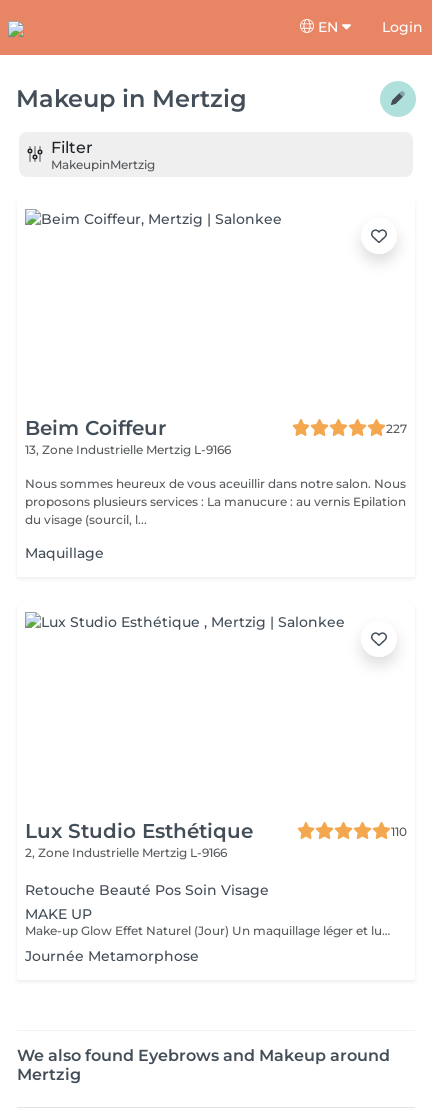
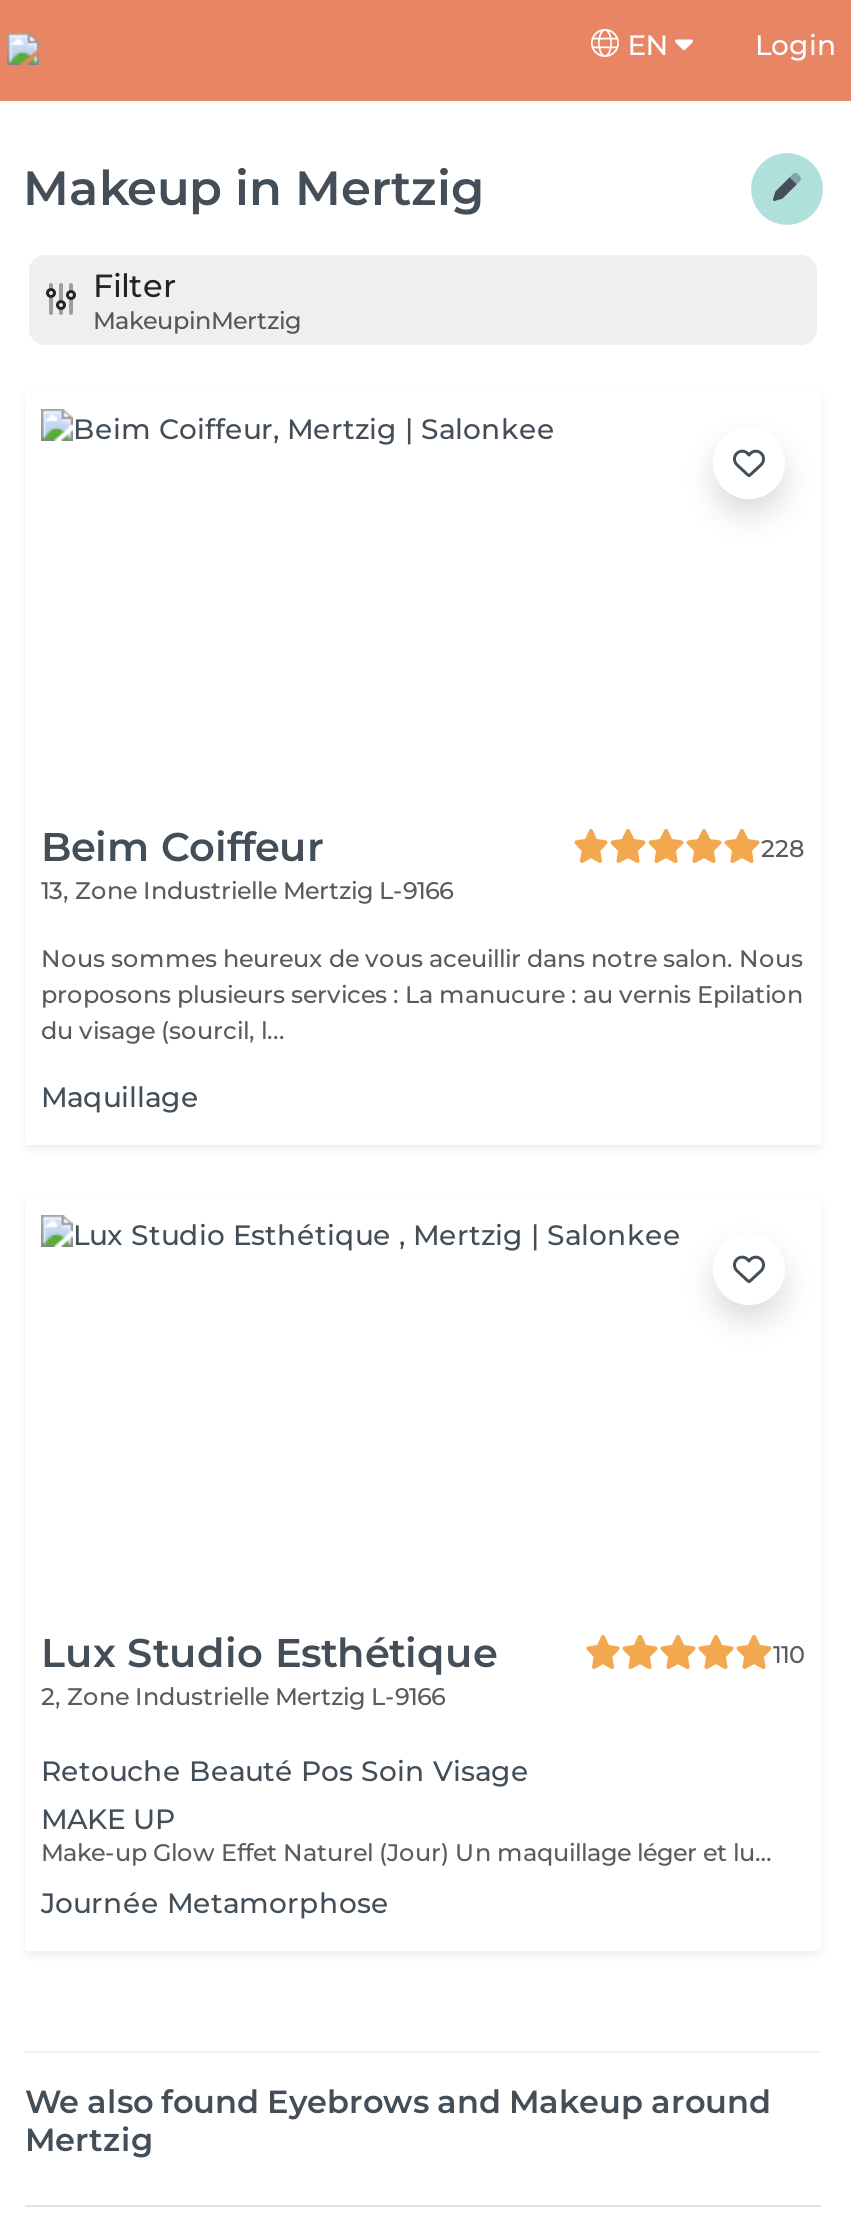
- 227
+ 228
